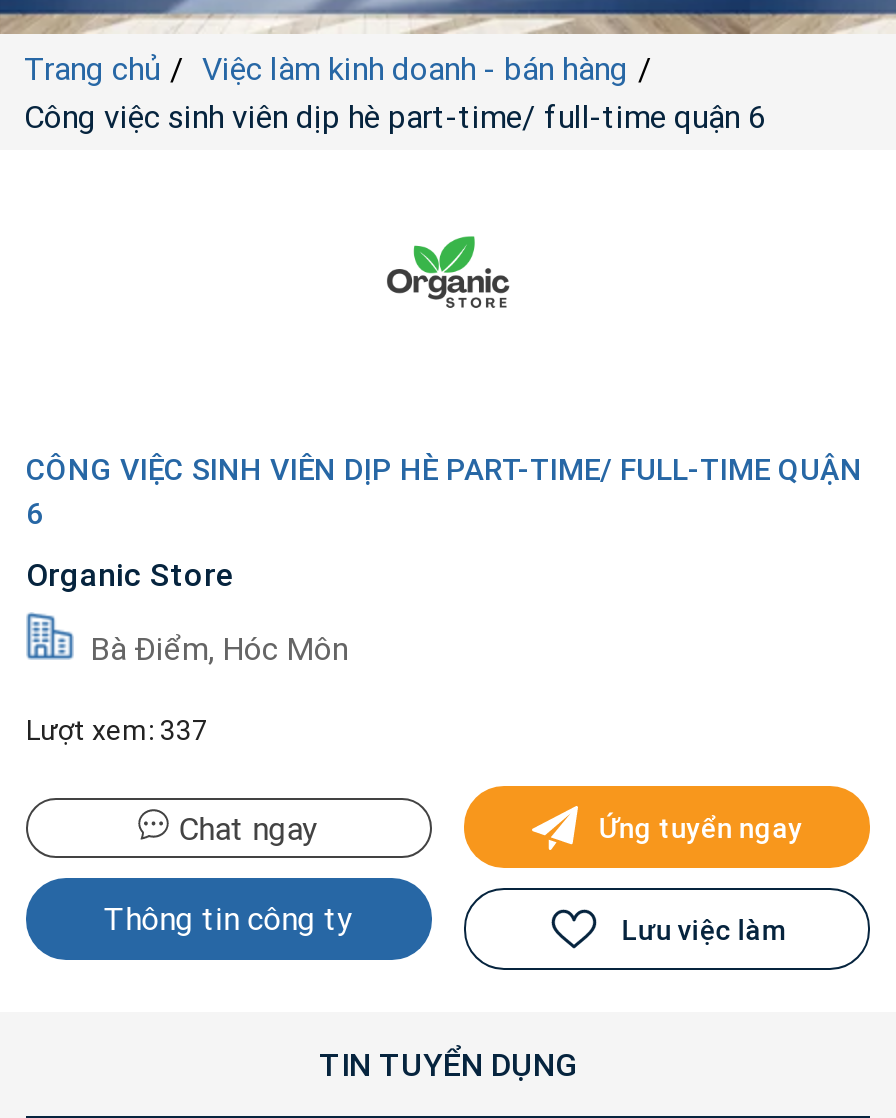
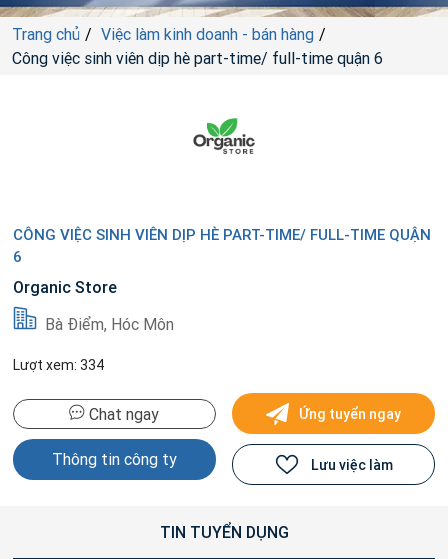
- Lượt xem: 337
+ Lượt xem: 334
